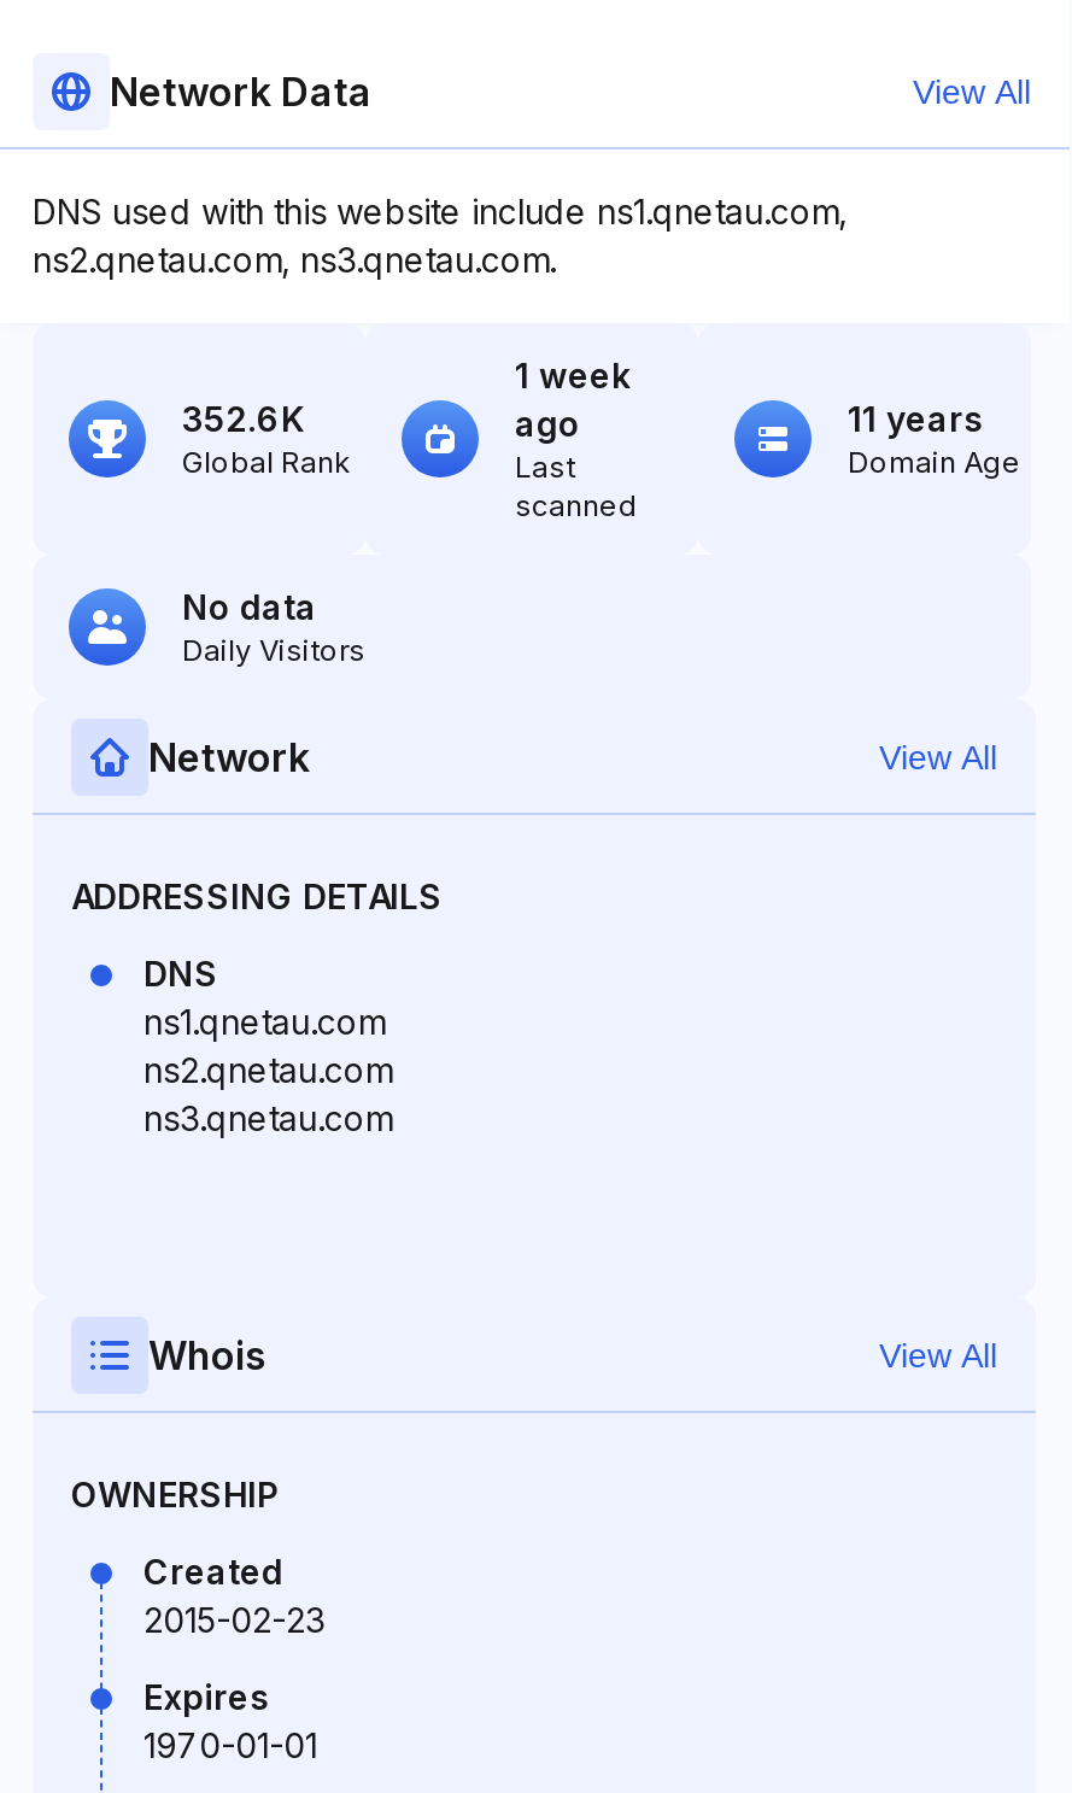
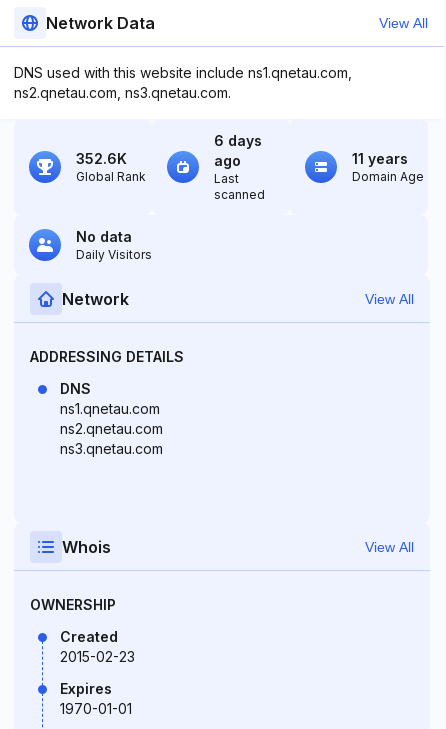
- 1 week
+ 6 days
